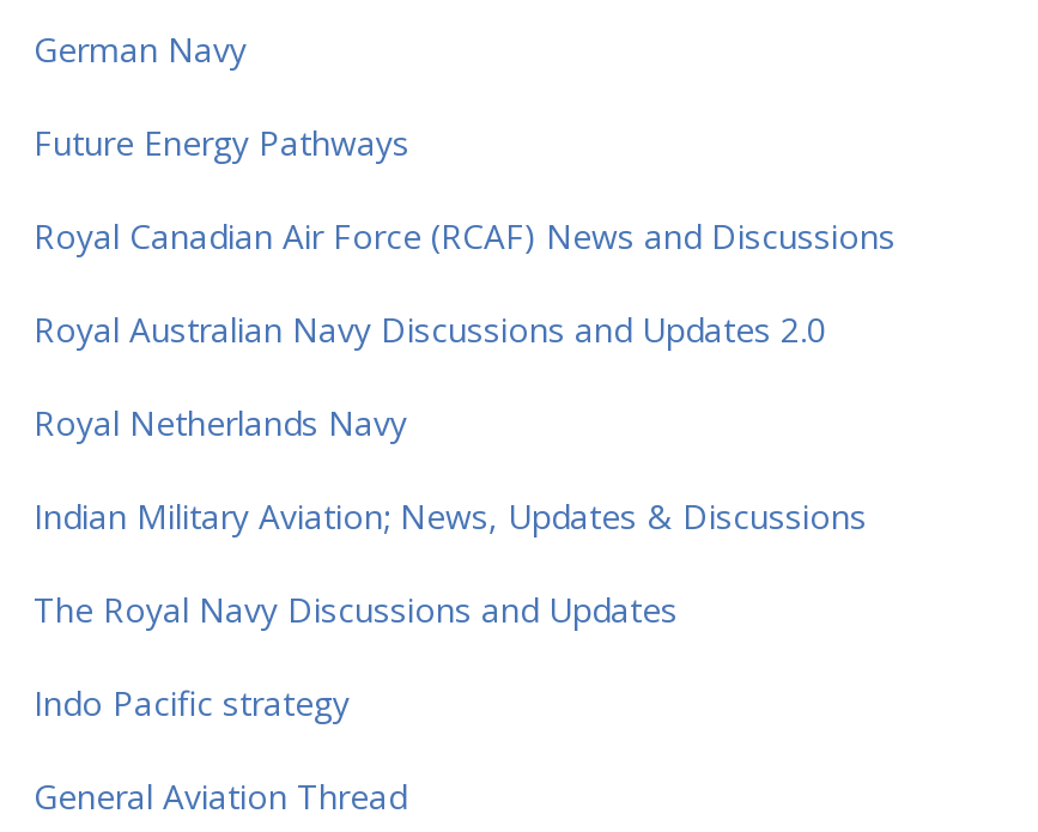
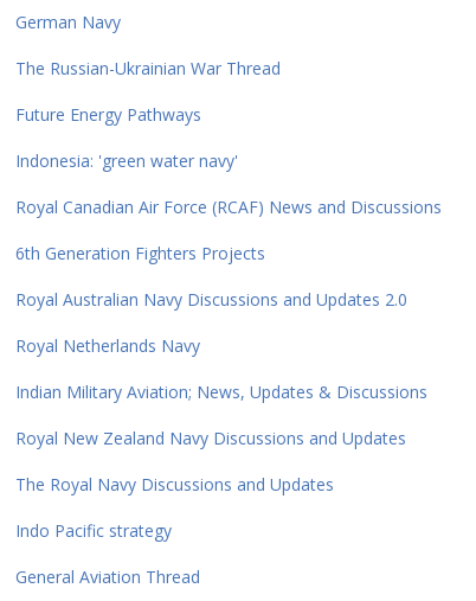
+ The Russian-Ukrainian War Thread

+ Indonesia: 'green water navy'

+ 6th Generation Fighters Projects

+ Royal New Zealand Navy Discussions and Updates
